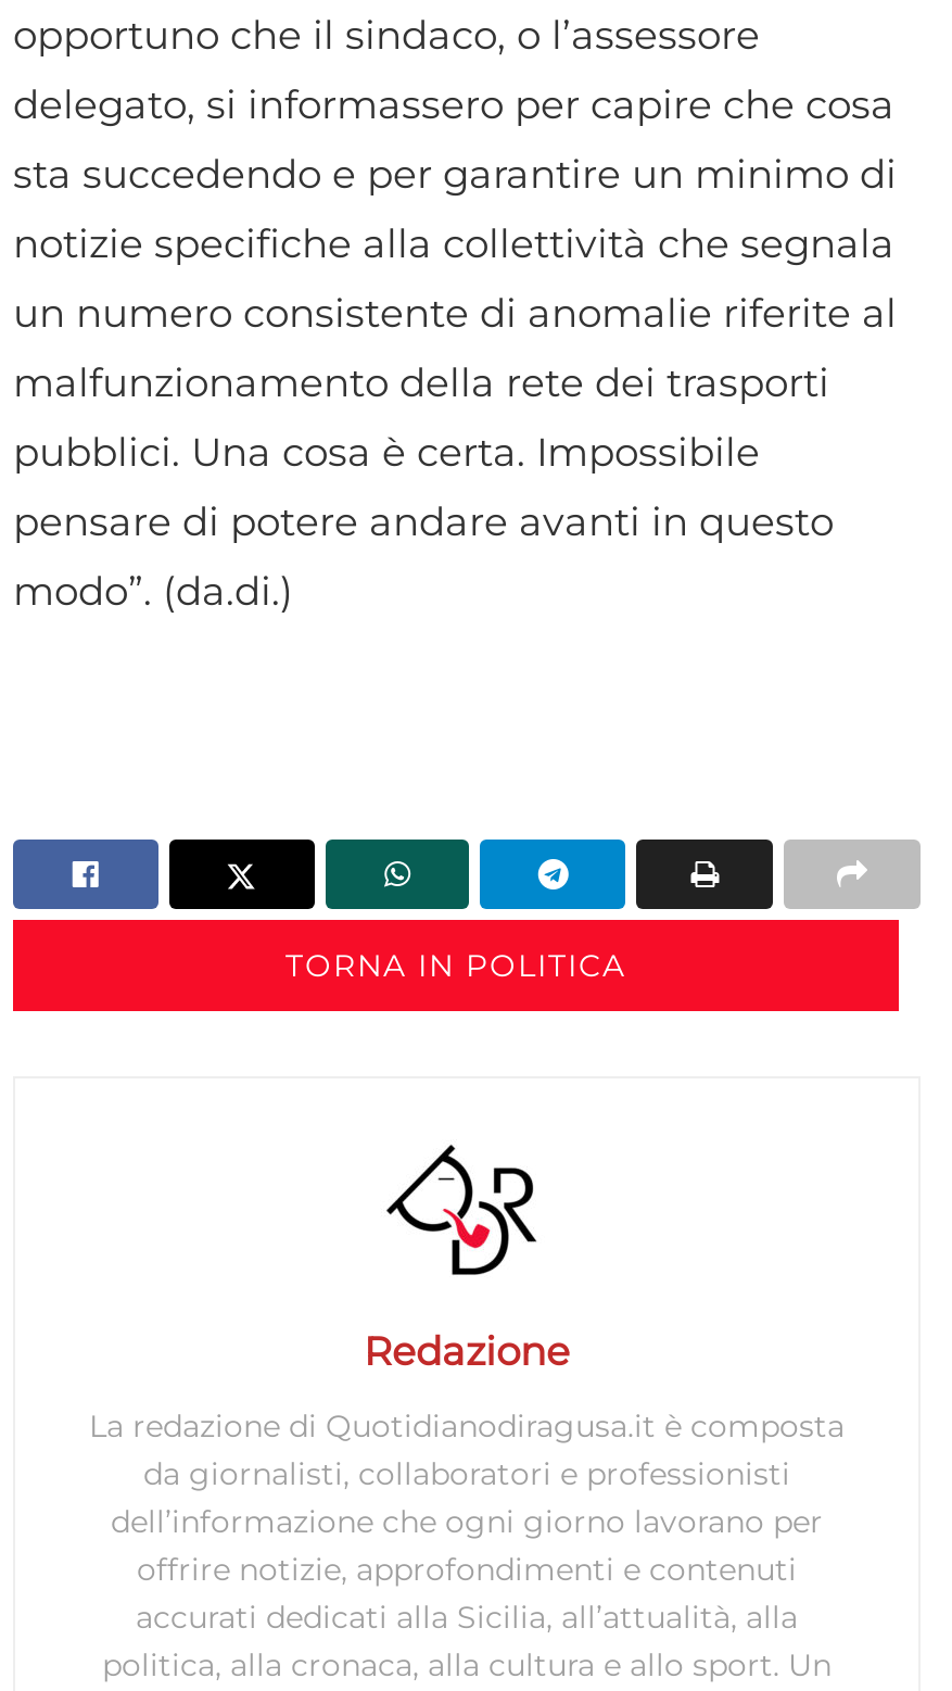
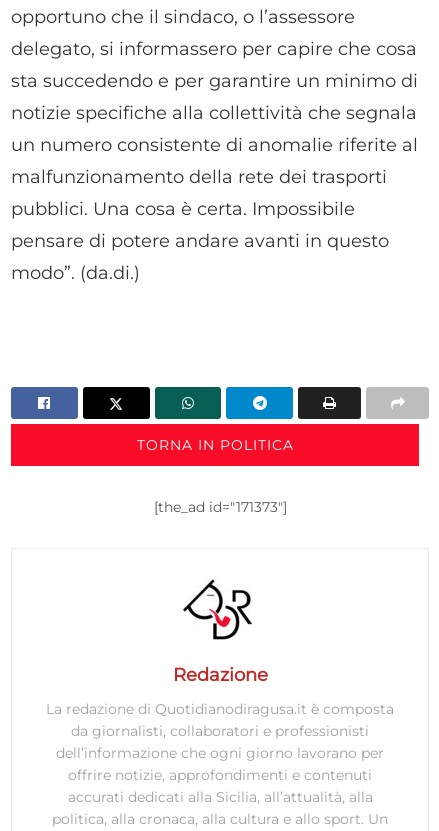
+ [the_ad id="171373"]
